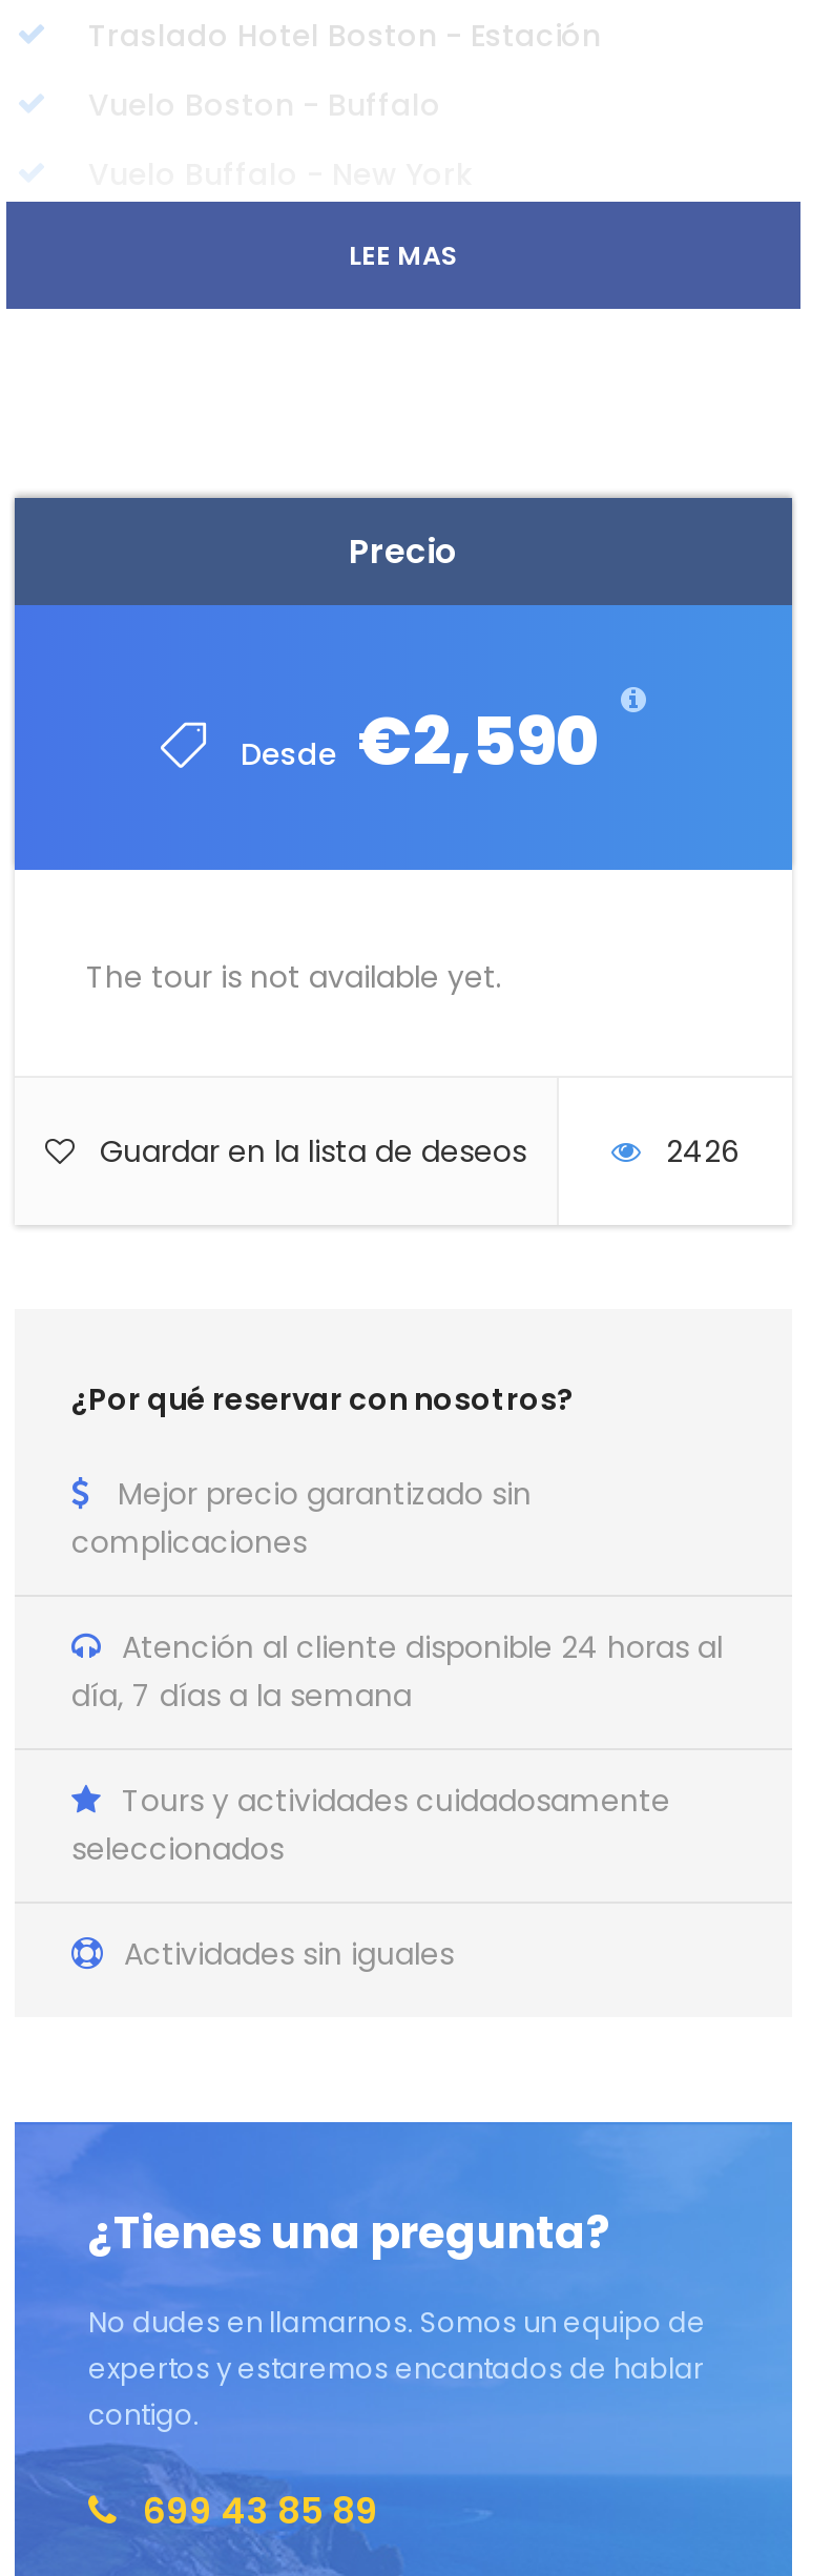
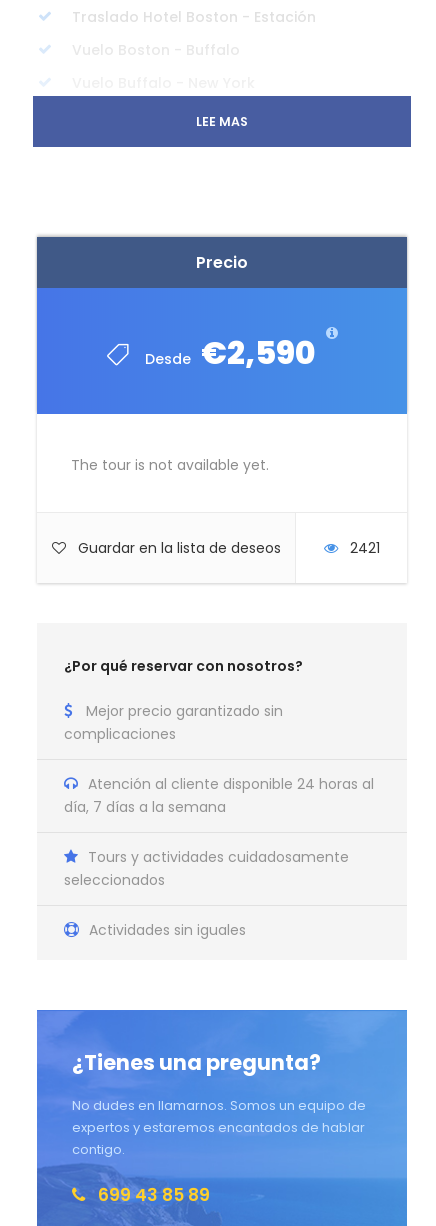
- 2426
+ 2421
